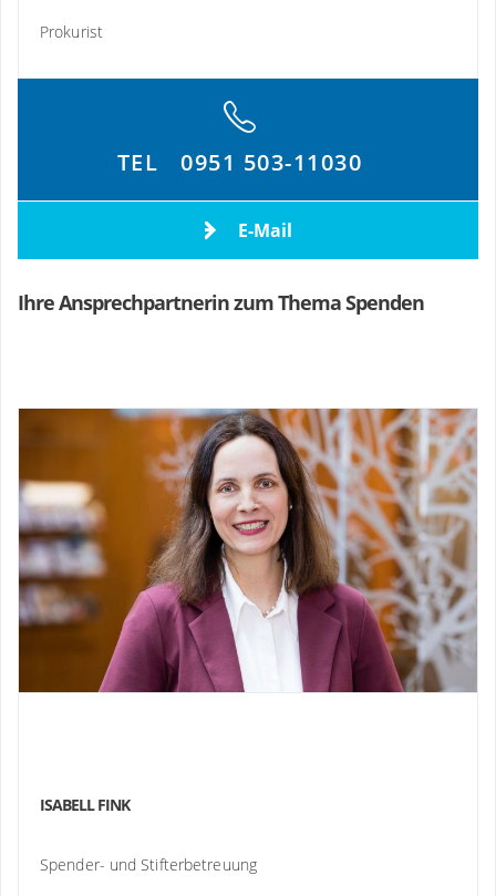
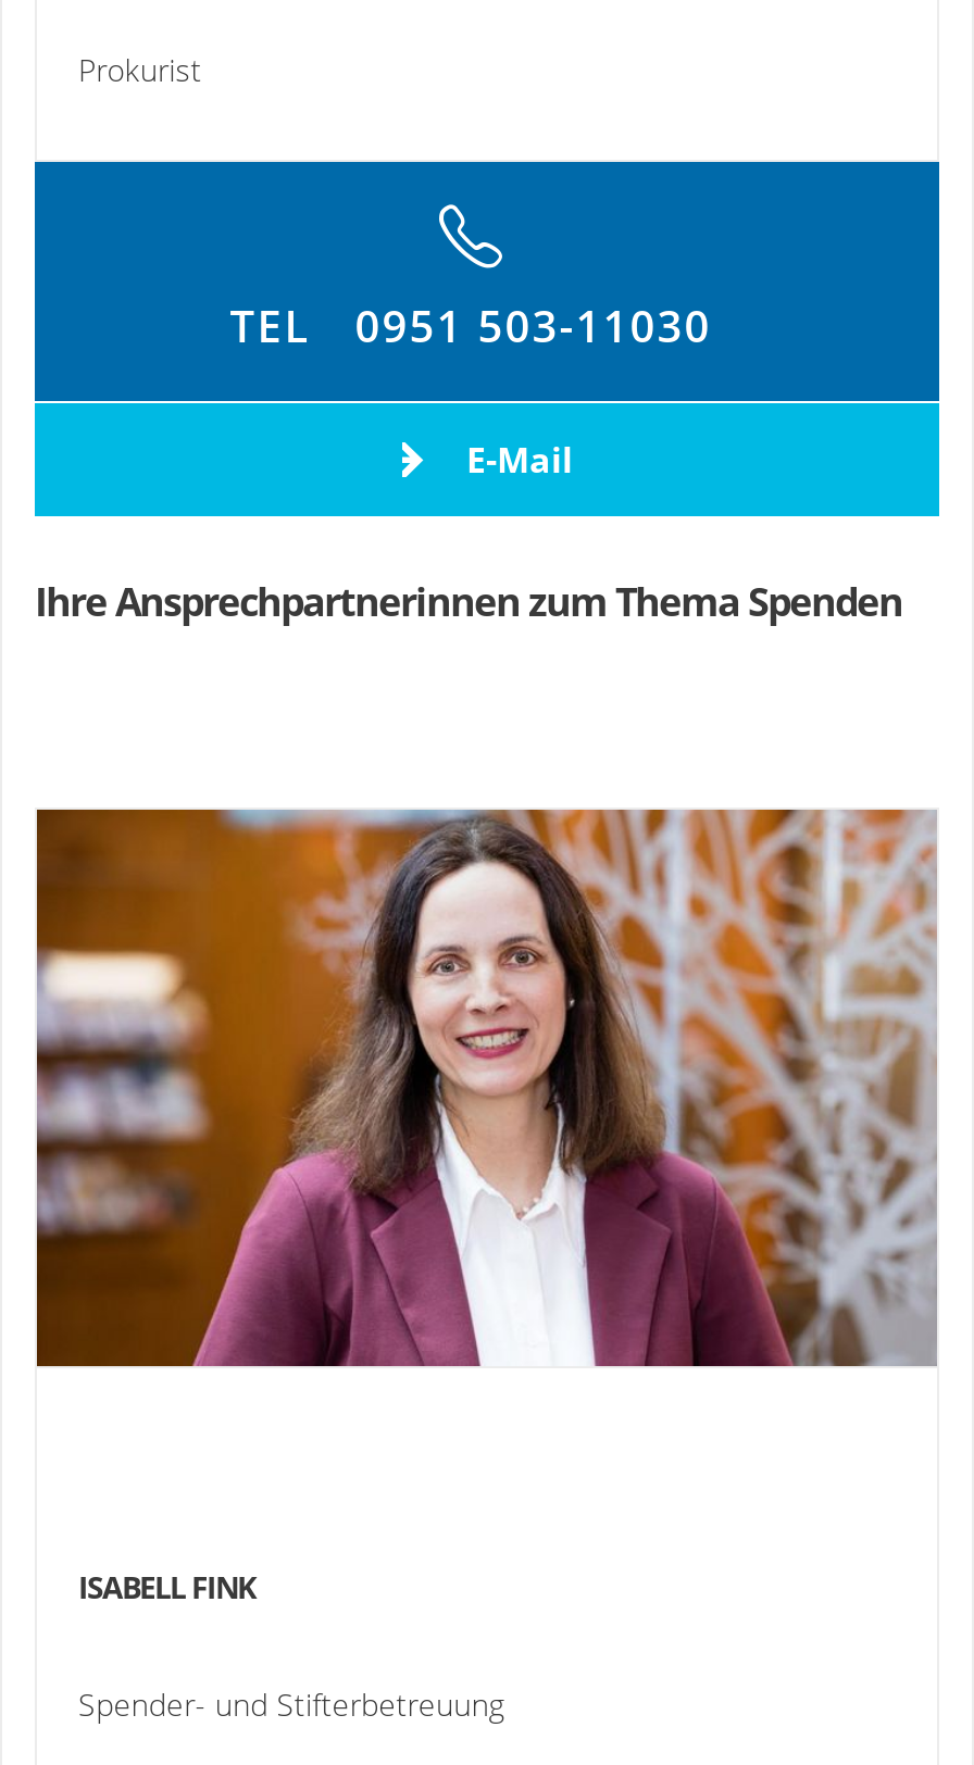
- Ihre Ansprechpartnerin zum Thema Spenden
+ Ihre Ansprechpartnerinnen zum Thema Spenden
